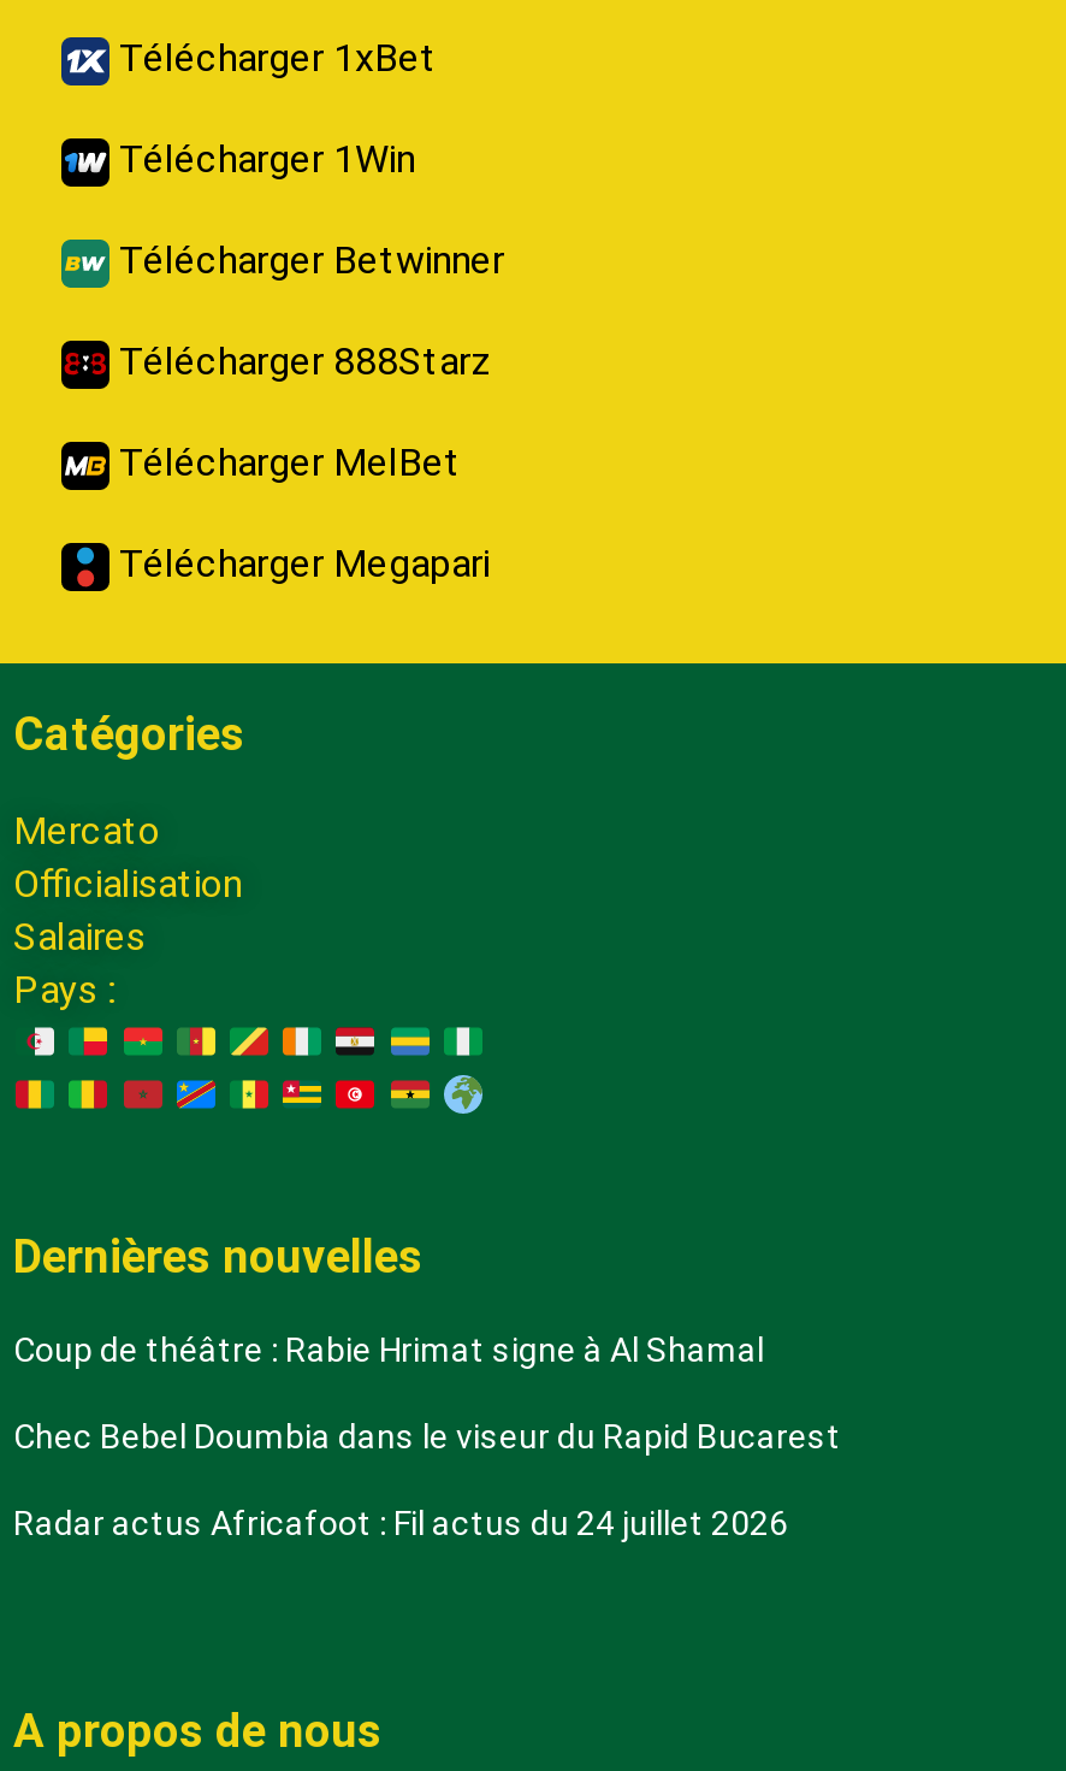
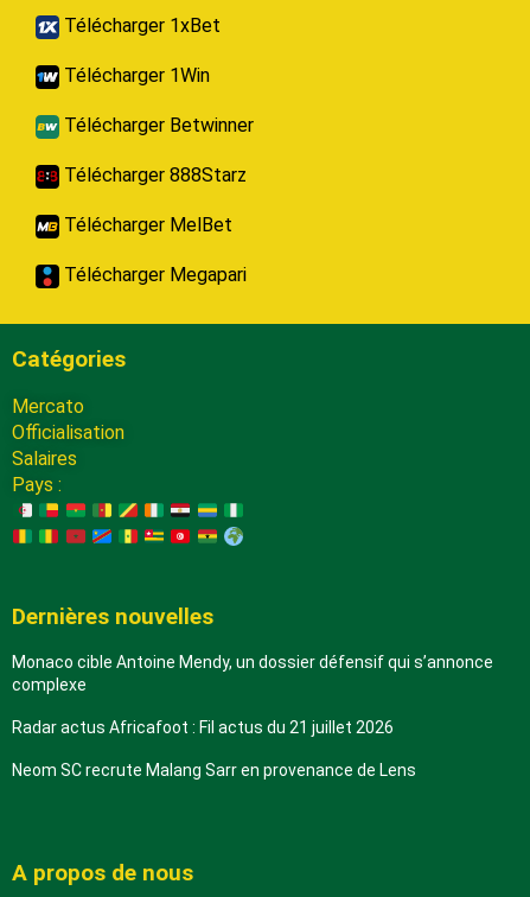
- Coup de théâtre : Rabie Hrimat signe à Al Shamal
+ Monaco cible Antoine Mendy, un dossier défensif qui s’annonce
+ complexe

- Chec Bebel Doumbia dans le viseur du Rapid Bucarest
+ Radar actus Africafoot : Fil actus du 21 juillet 2026

- Radar actus Africafoot : Fil actus du 24 juillet 2026
+ Neom SC recrute Malang Sarr en provenance de Lens
